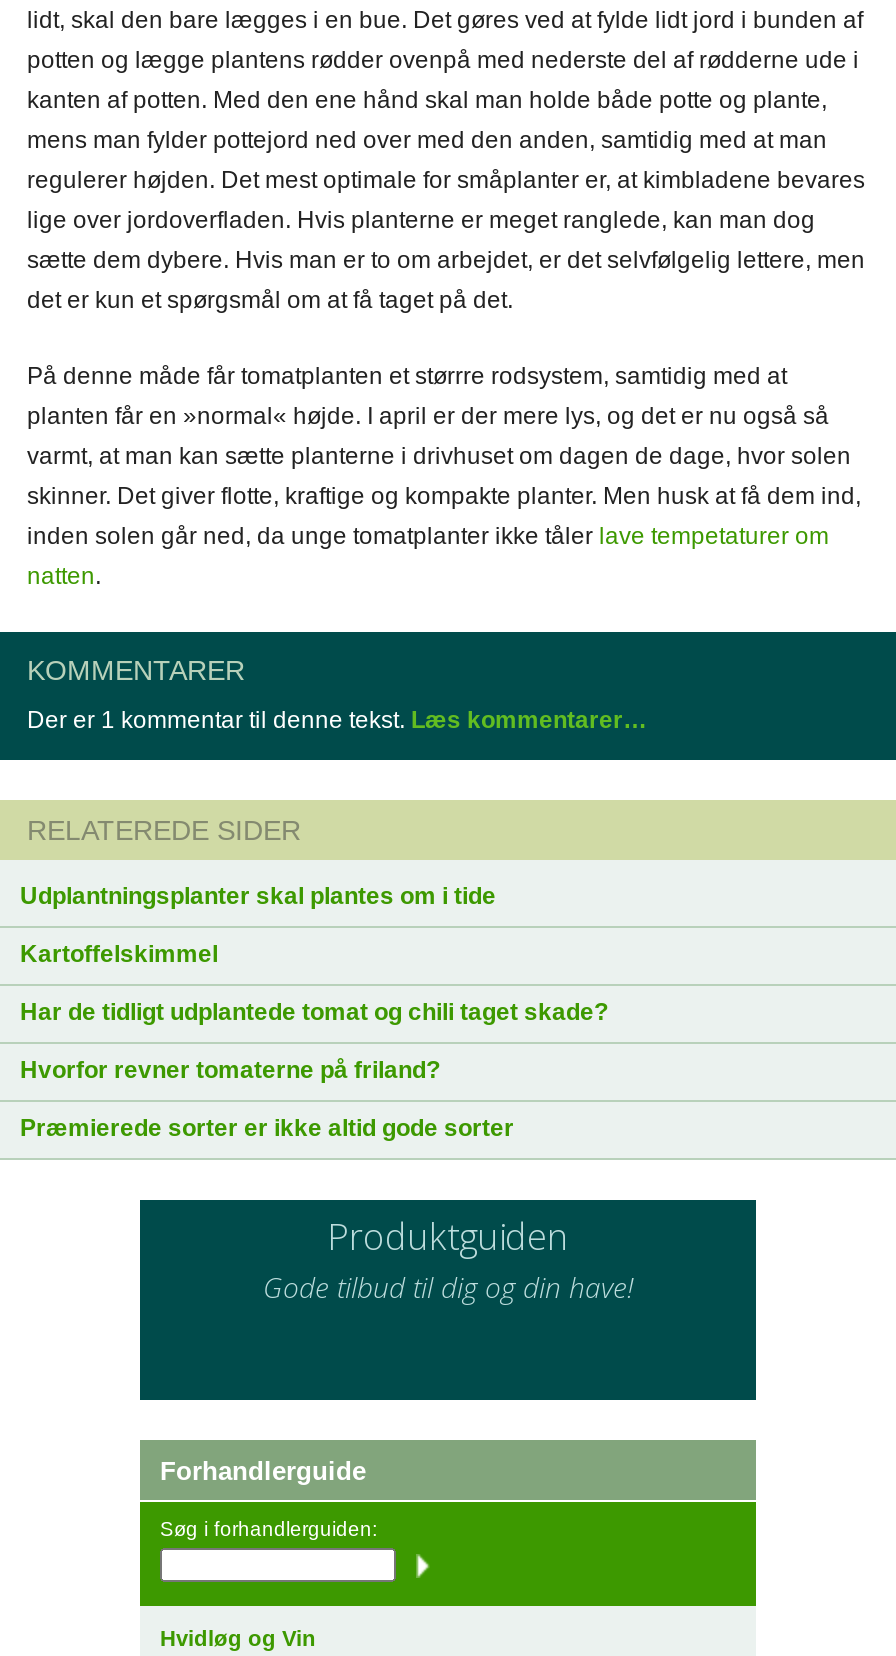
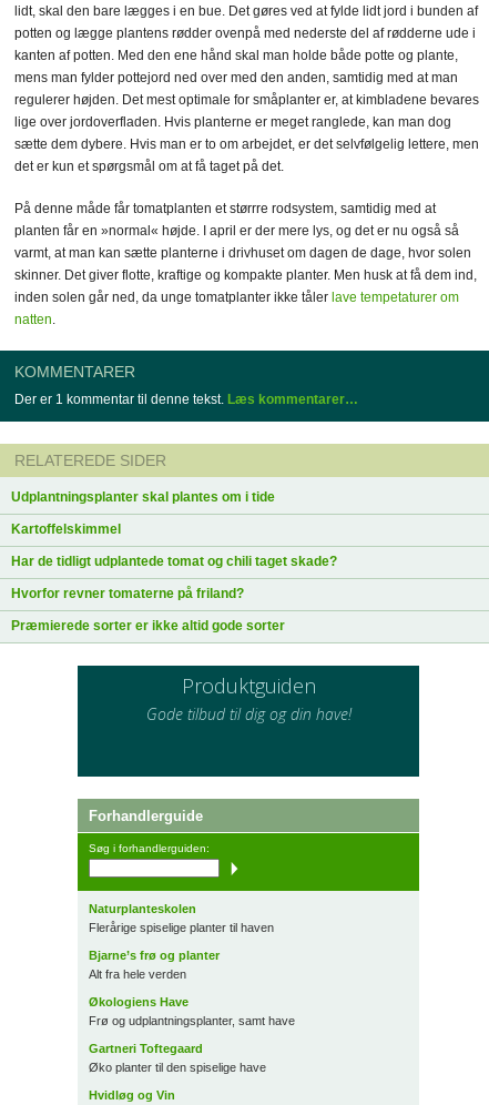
+ Naturplanteskolen
+ Flerårige spiselige planter til haven
+ Bjarne’s frø og planter
+ Alt fra hele verden
+ Økologiens Have
+ Frø og udplantningsplanter, samt have
+ Gartneri Toftegaard
+ Øko planter til den spiselige have
